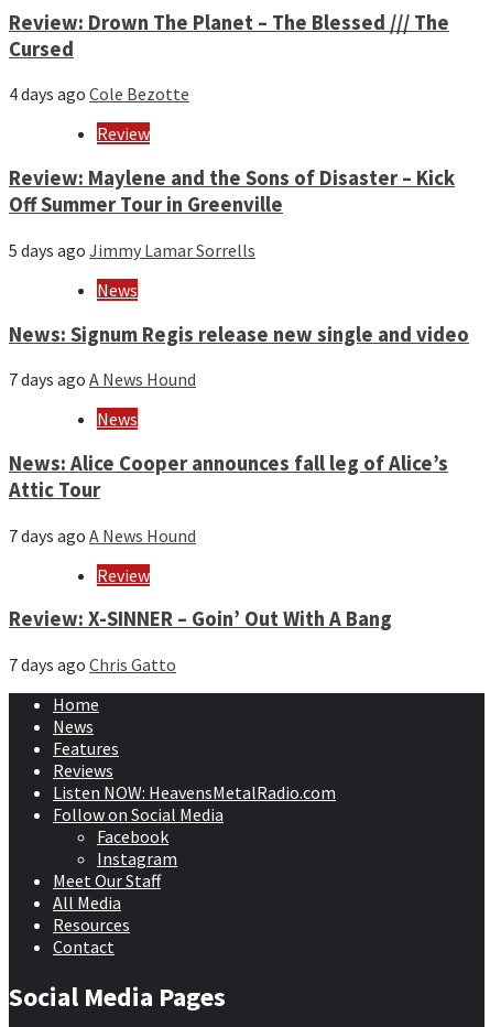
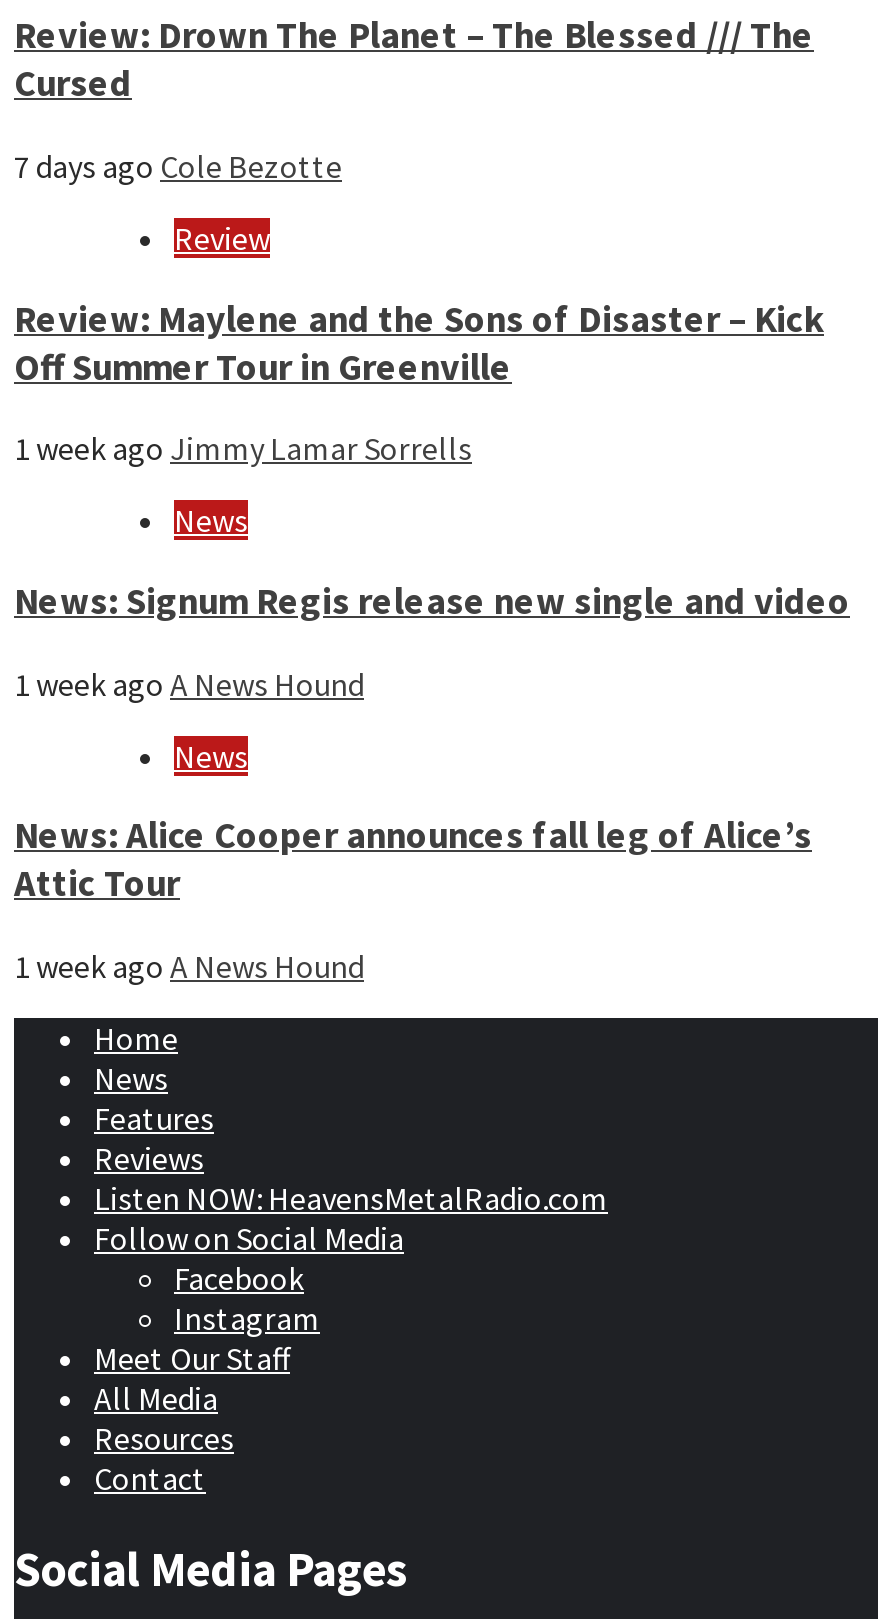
- 4 days ago Cole Bezotte
+ 7 days ago Cole Bezotte

- 5 days ago Jimmy Lamar Sorrells
+ 1 week ago Jimmy Lamar Sorrells

- 7 days ago A News Hound
+ 1 week ago A News Hound

- 7 days ago A News Hound
- Review
- Review: X-SINNER – Goin’ Out With A Bang
- 7 days ago Chris Gatto
+ 1 week ago A News Hound
